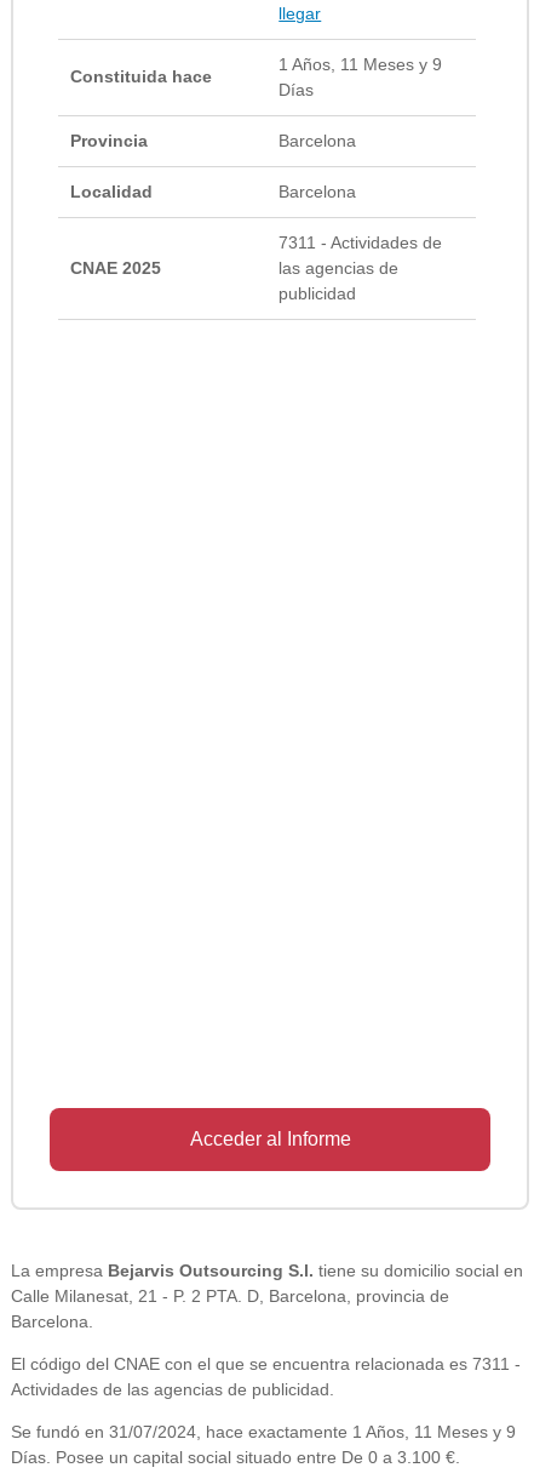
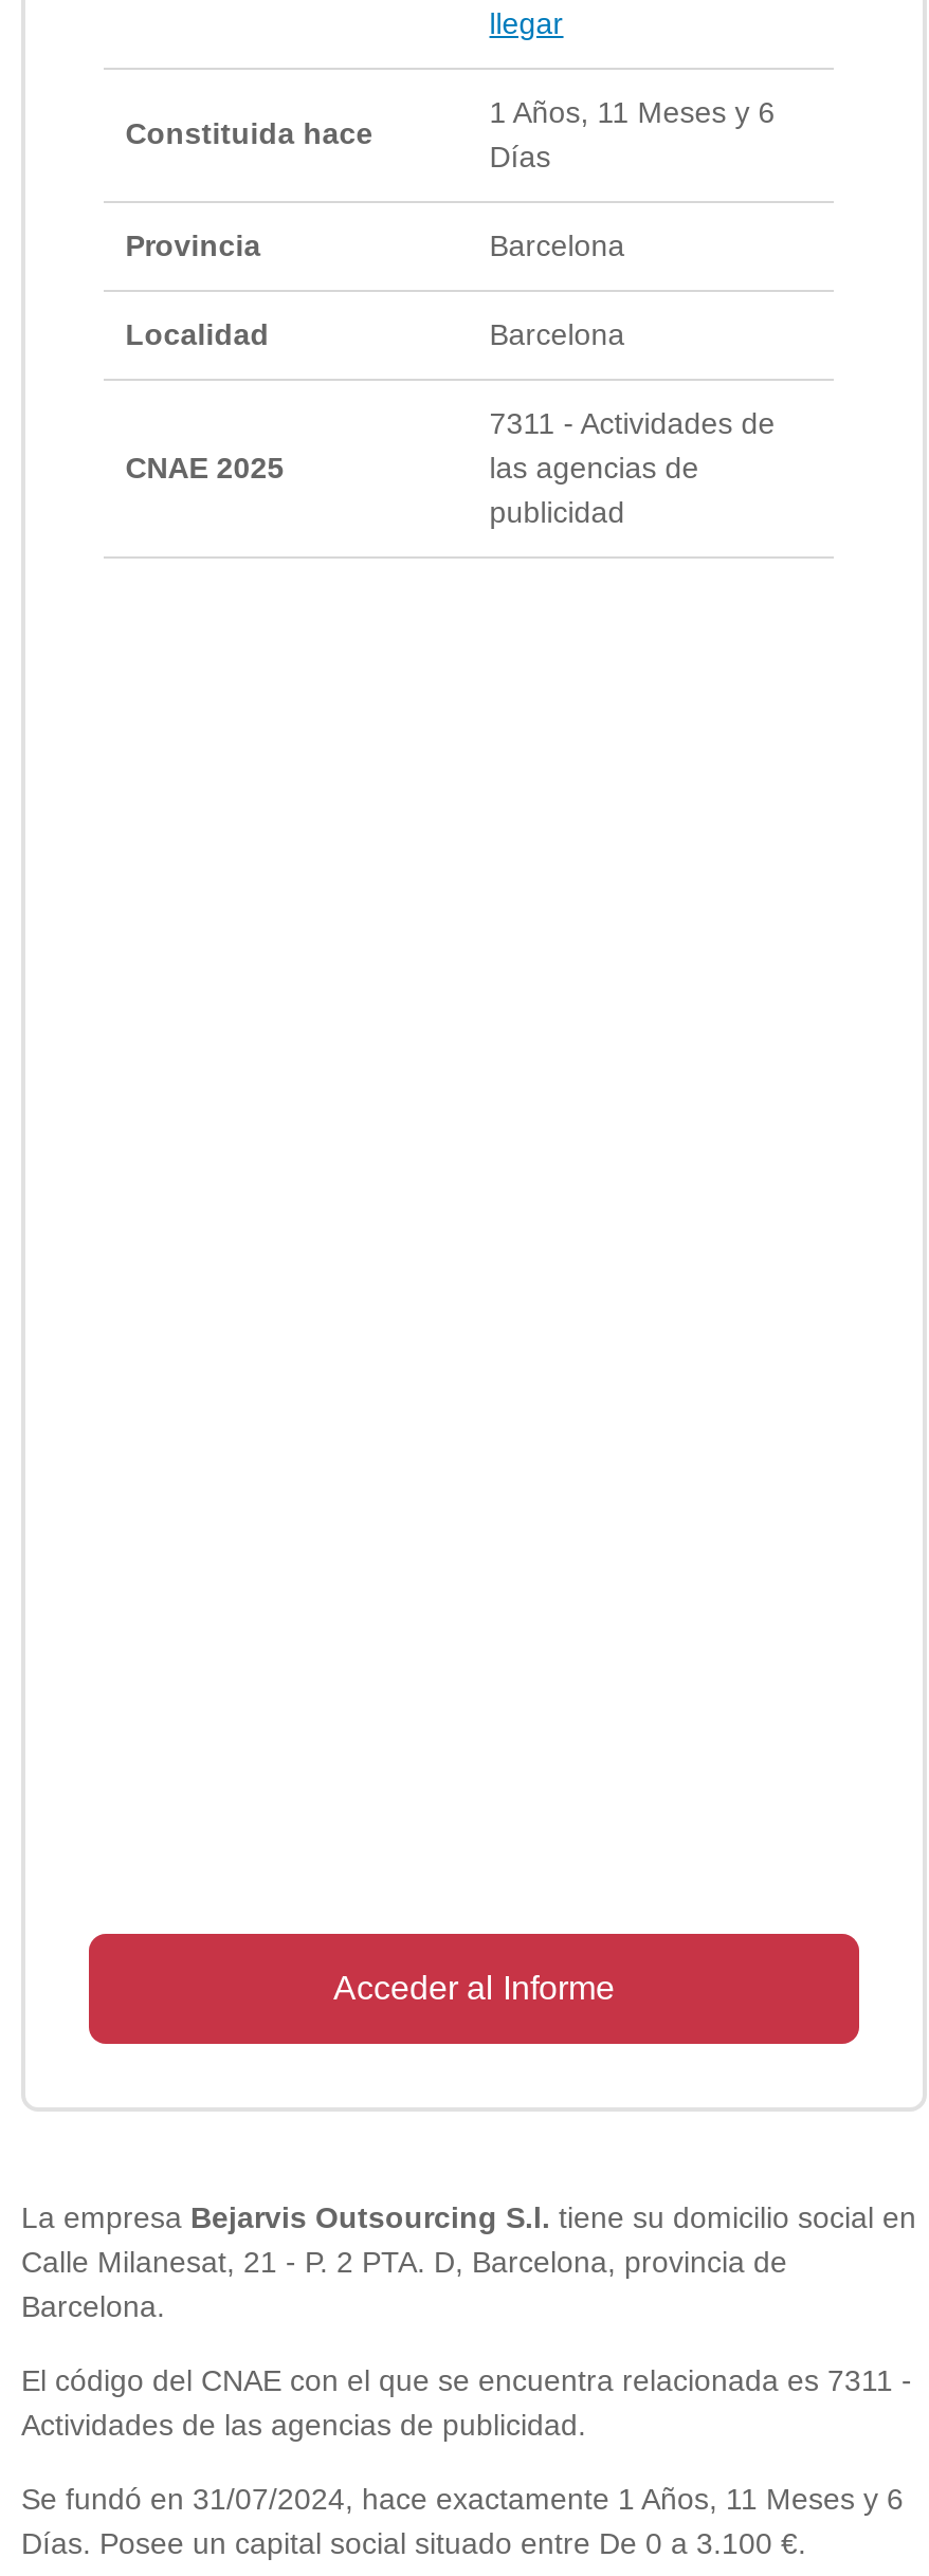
- 1 Años, 11 Meses y 9
+ 1 Años, 11 Meses y 6

- Se fundó en 31/07/2024, hace exactamente 1 Años, 11 Meses y 9
+ Se fundó en 31/07/2024, hace exactamente 1 Años, 11 Meses y 6
